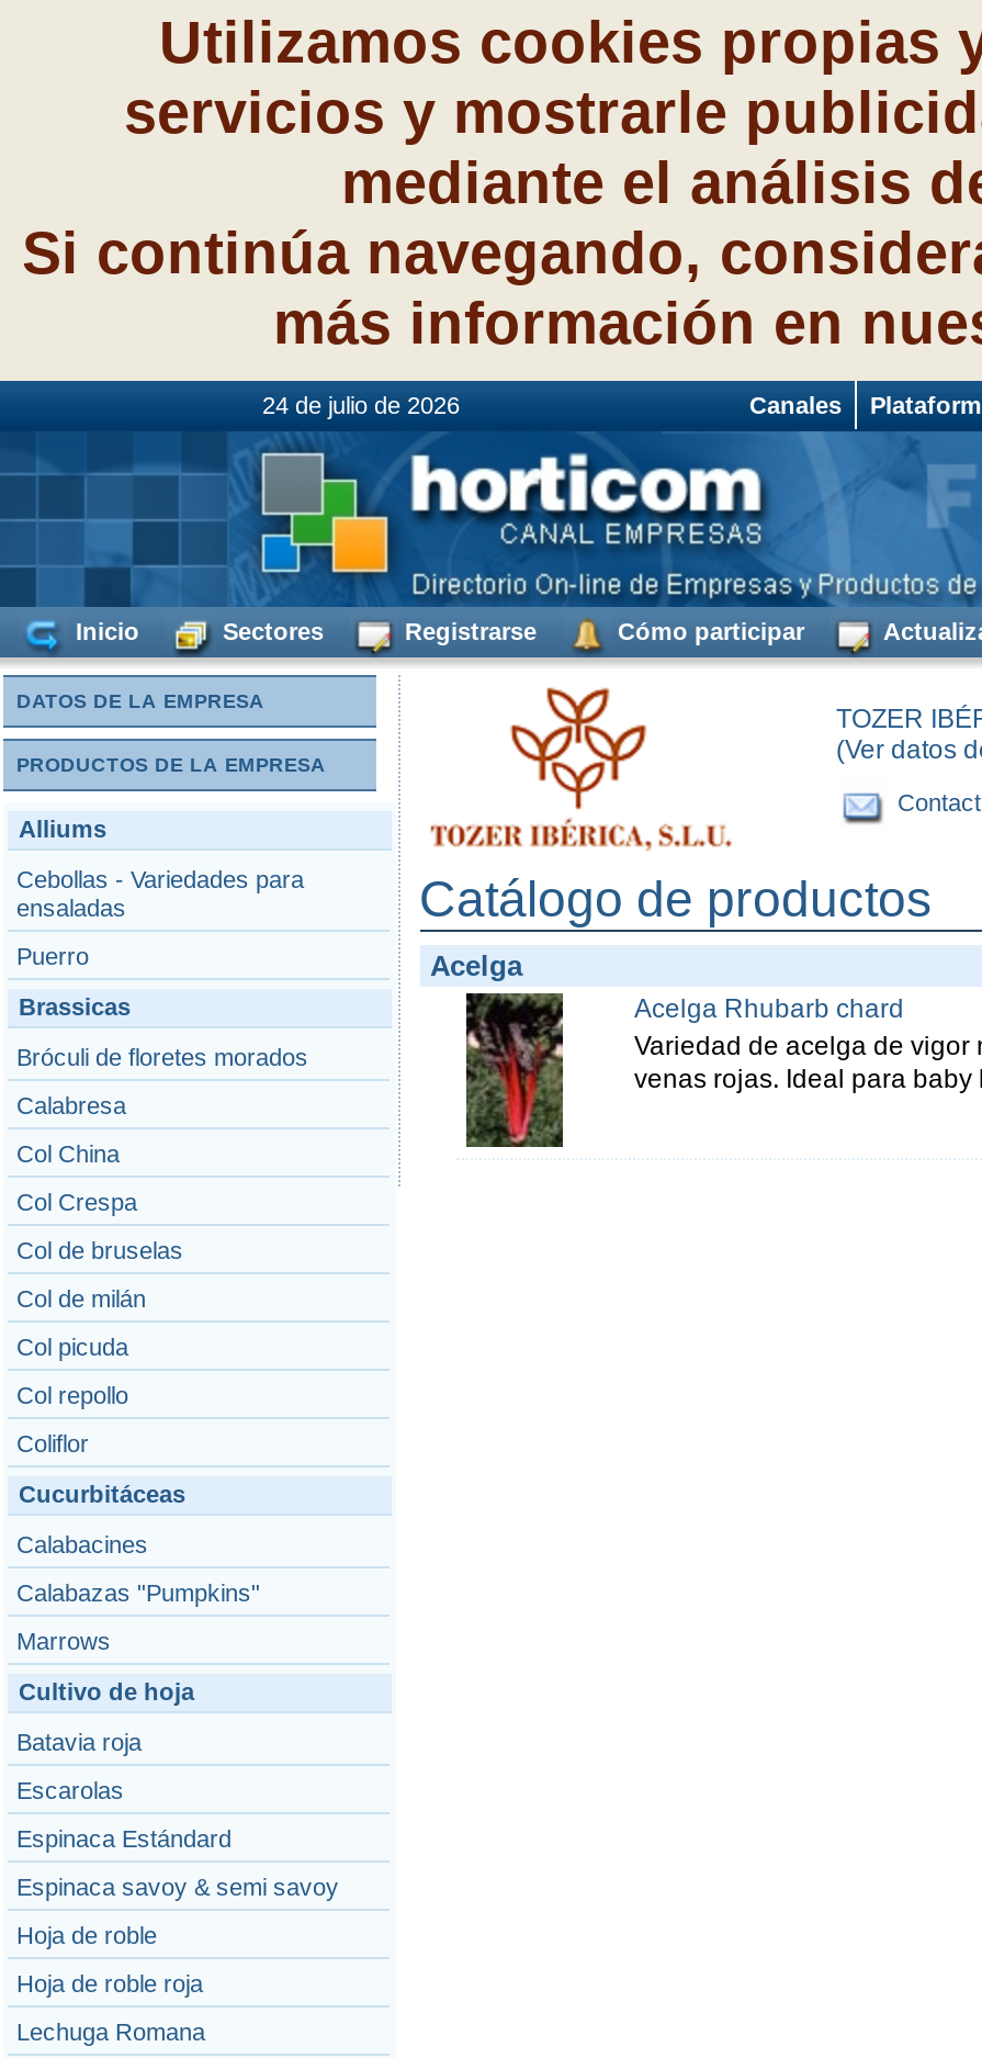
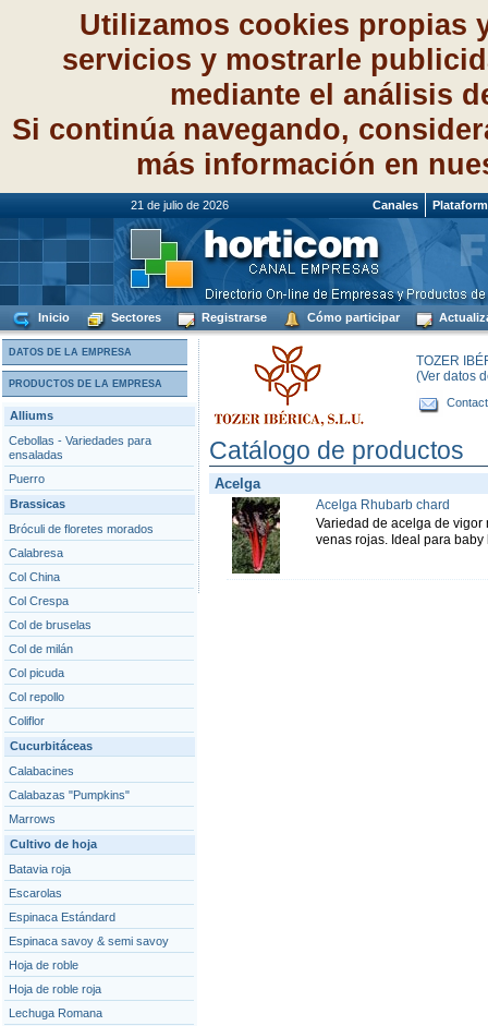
- 24 de julio de 2026 Canales
+ 21 de julio de 2026 Canales
